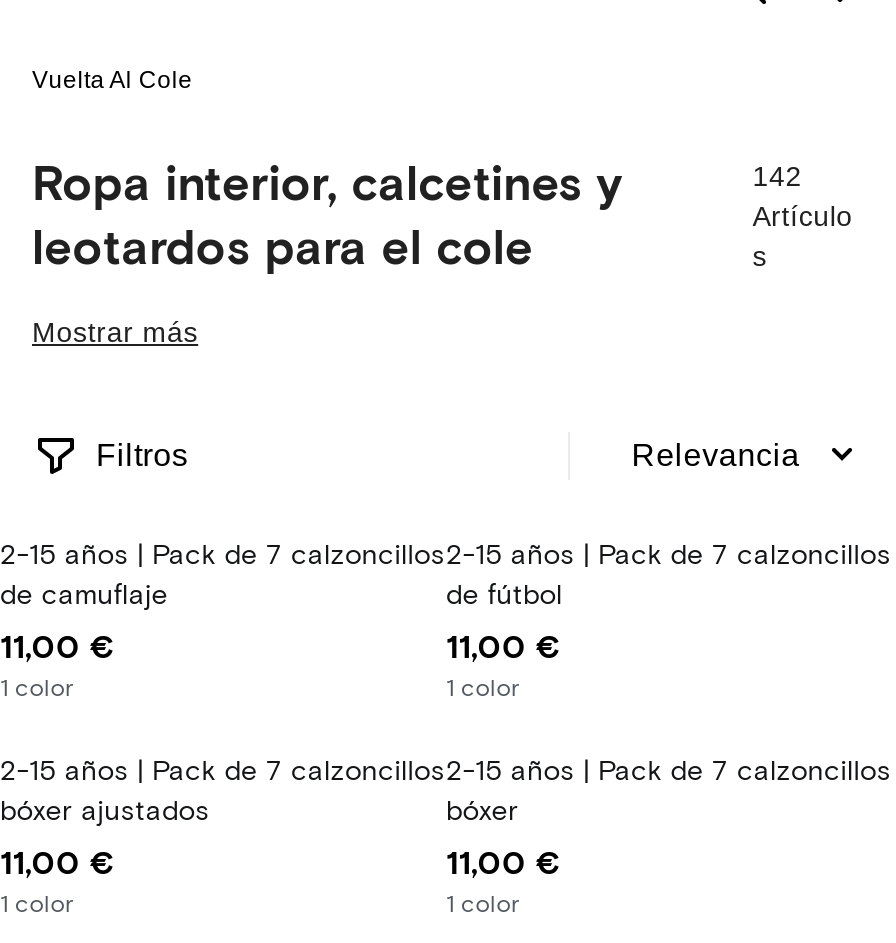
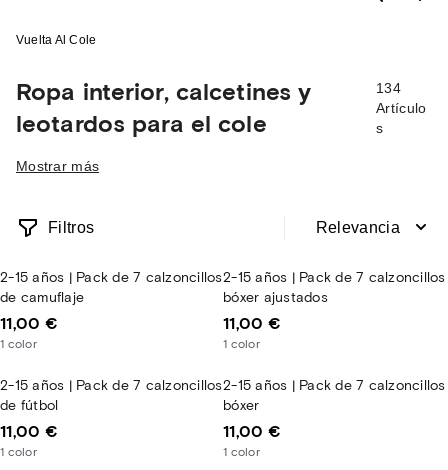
- 142
+ 134

moved down: de fútbol

moved up: bóxer ajustados
